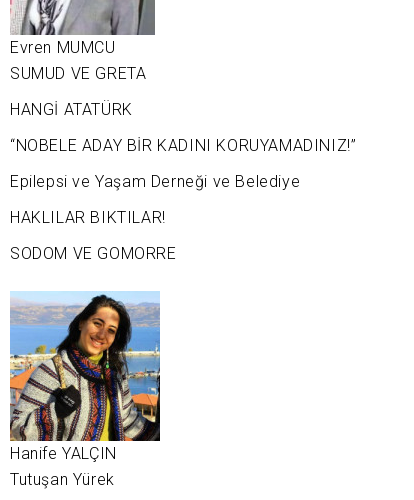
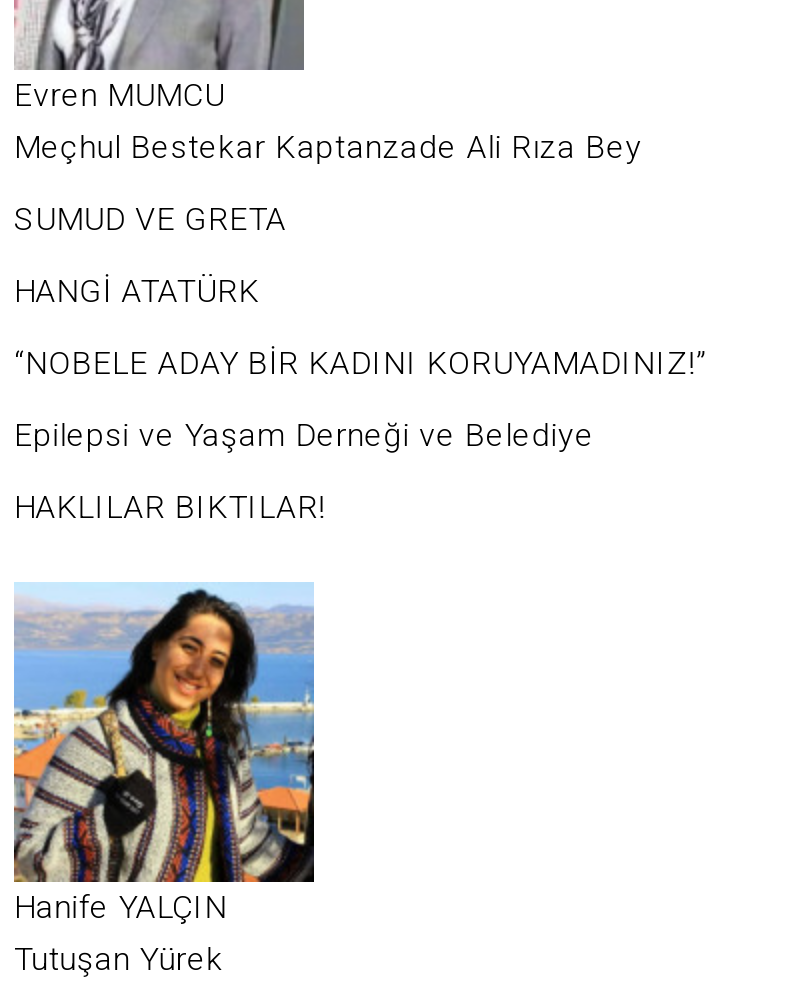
+ Meçhul Bestekar Kaptanzade Ali Rıza Bey

moved down: SUMUD VE GRETA | HANGİ ATATÜRK | “NOBELE ADAY BİR KADINI KORUYAMADINIZ!” | Epilepsi ve Yaşam Derneği ve Belediye | HAKLILAR BIKTILAR!

- SODOM VE GOMORRE
